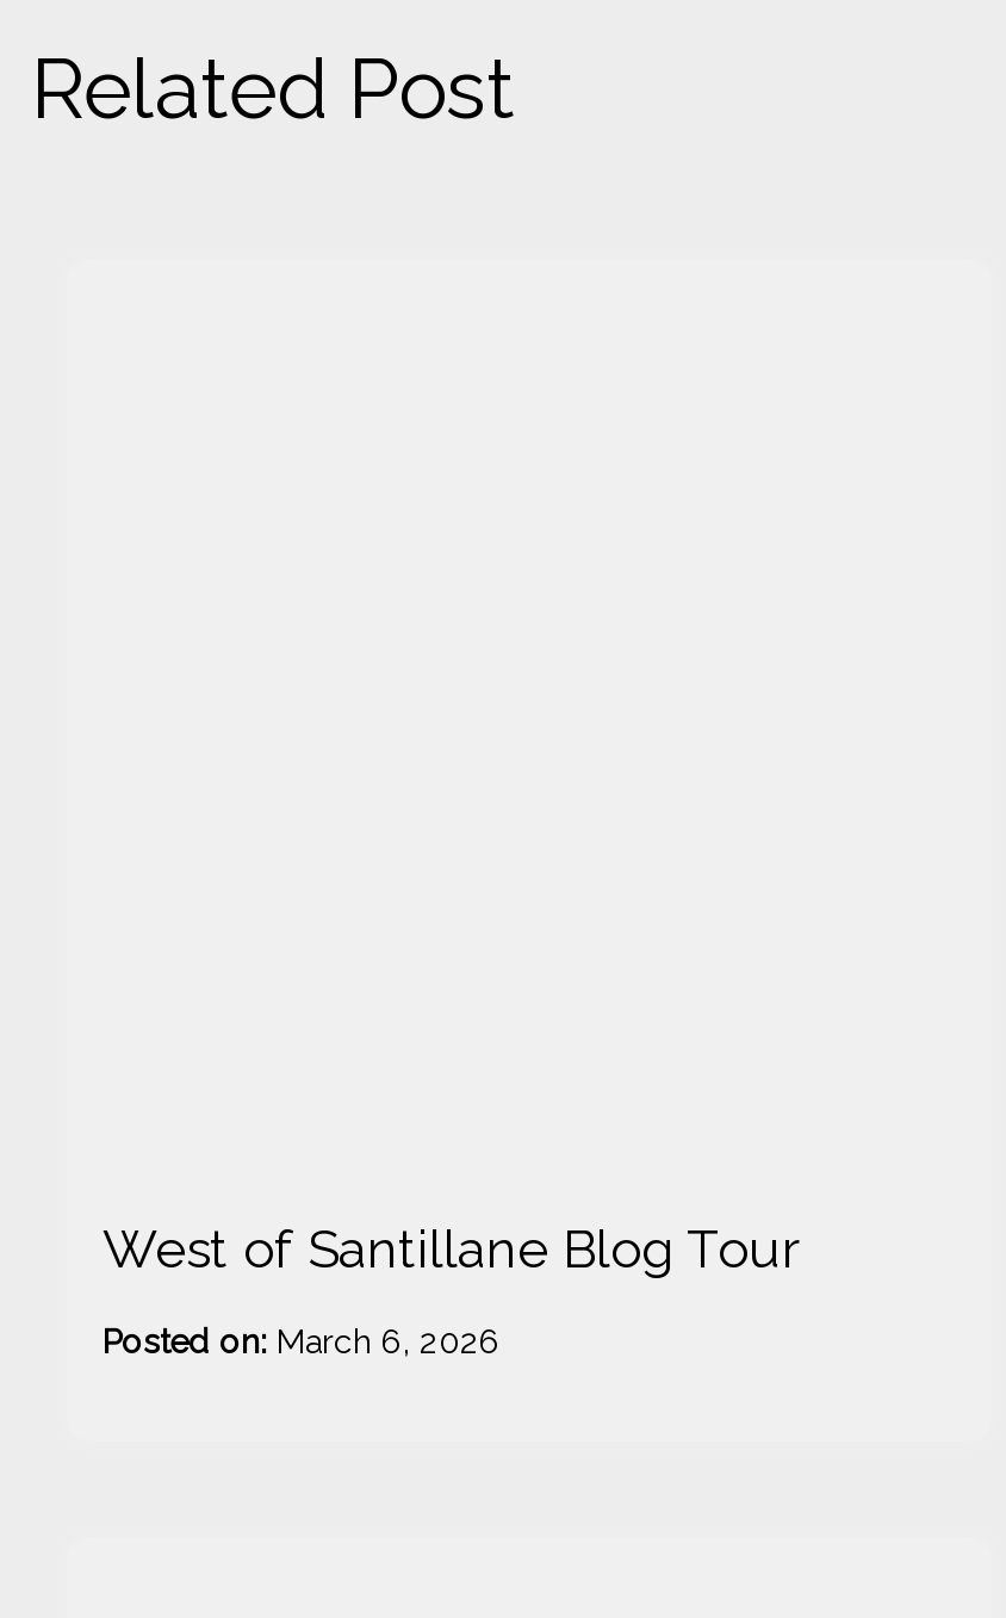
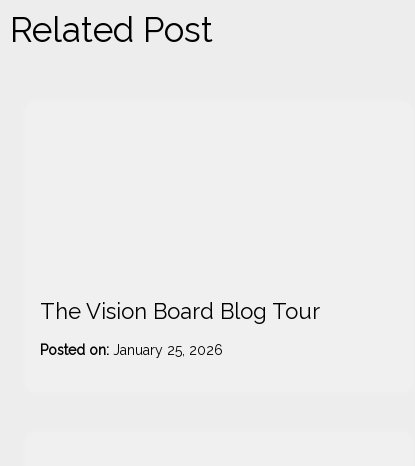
- West of Santillane Blog Tour
+ The Vision Board Blog Tour

- Posted on: March 6, 2026 -
+ Posted on: January 25, 2026 -
